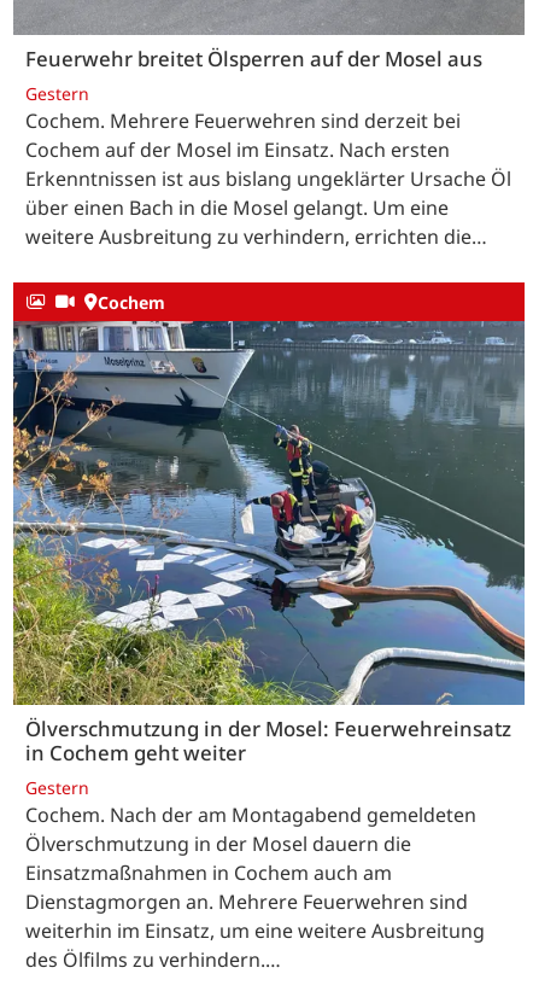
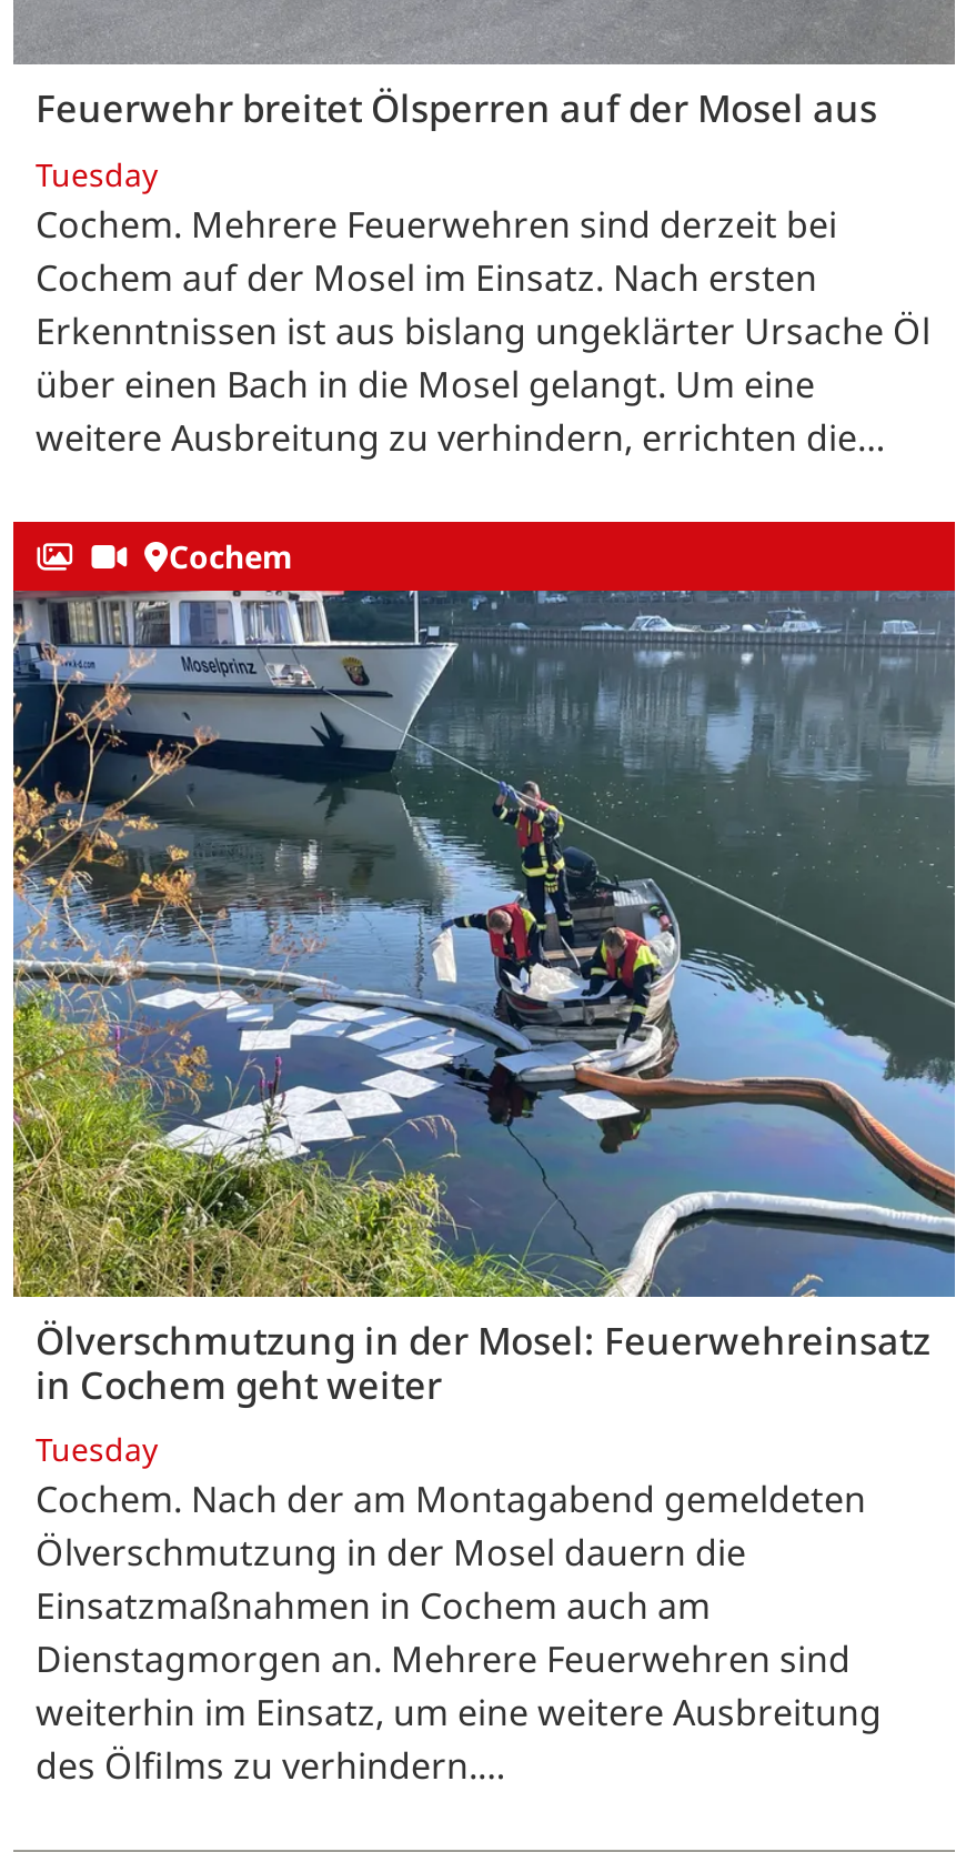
- Gestern
+ Tuesday

- Gestern
+ Tuesday
